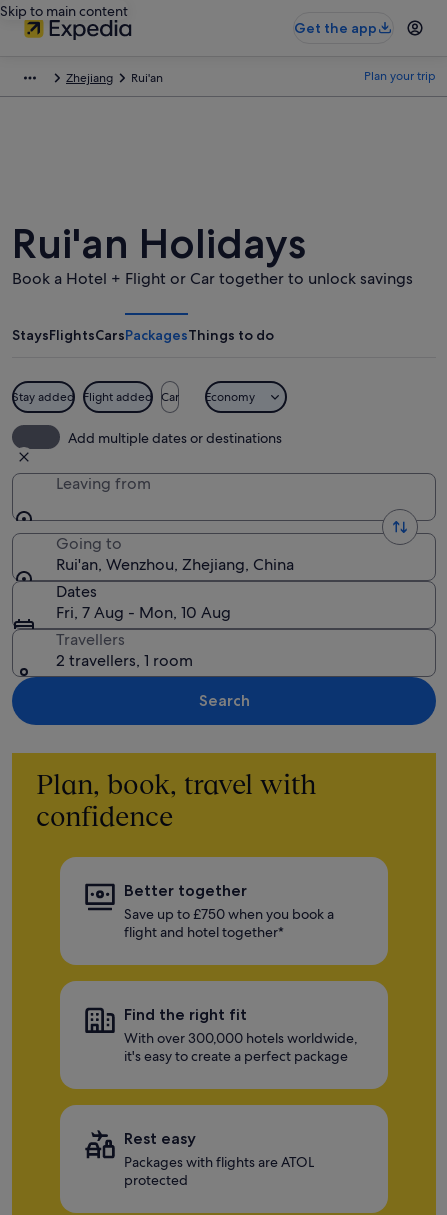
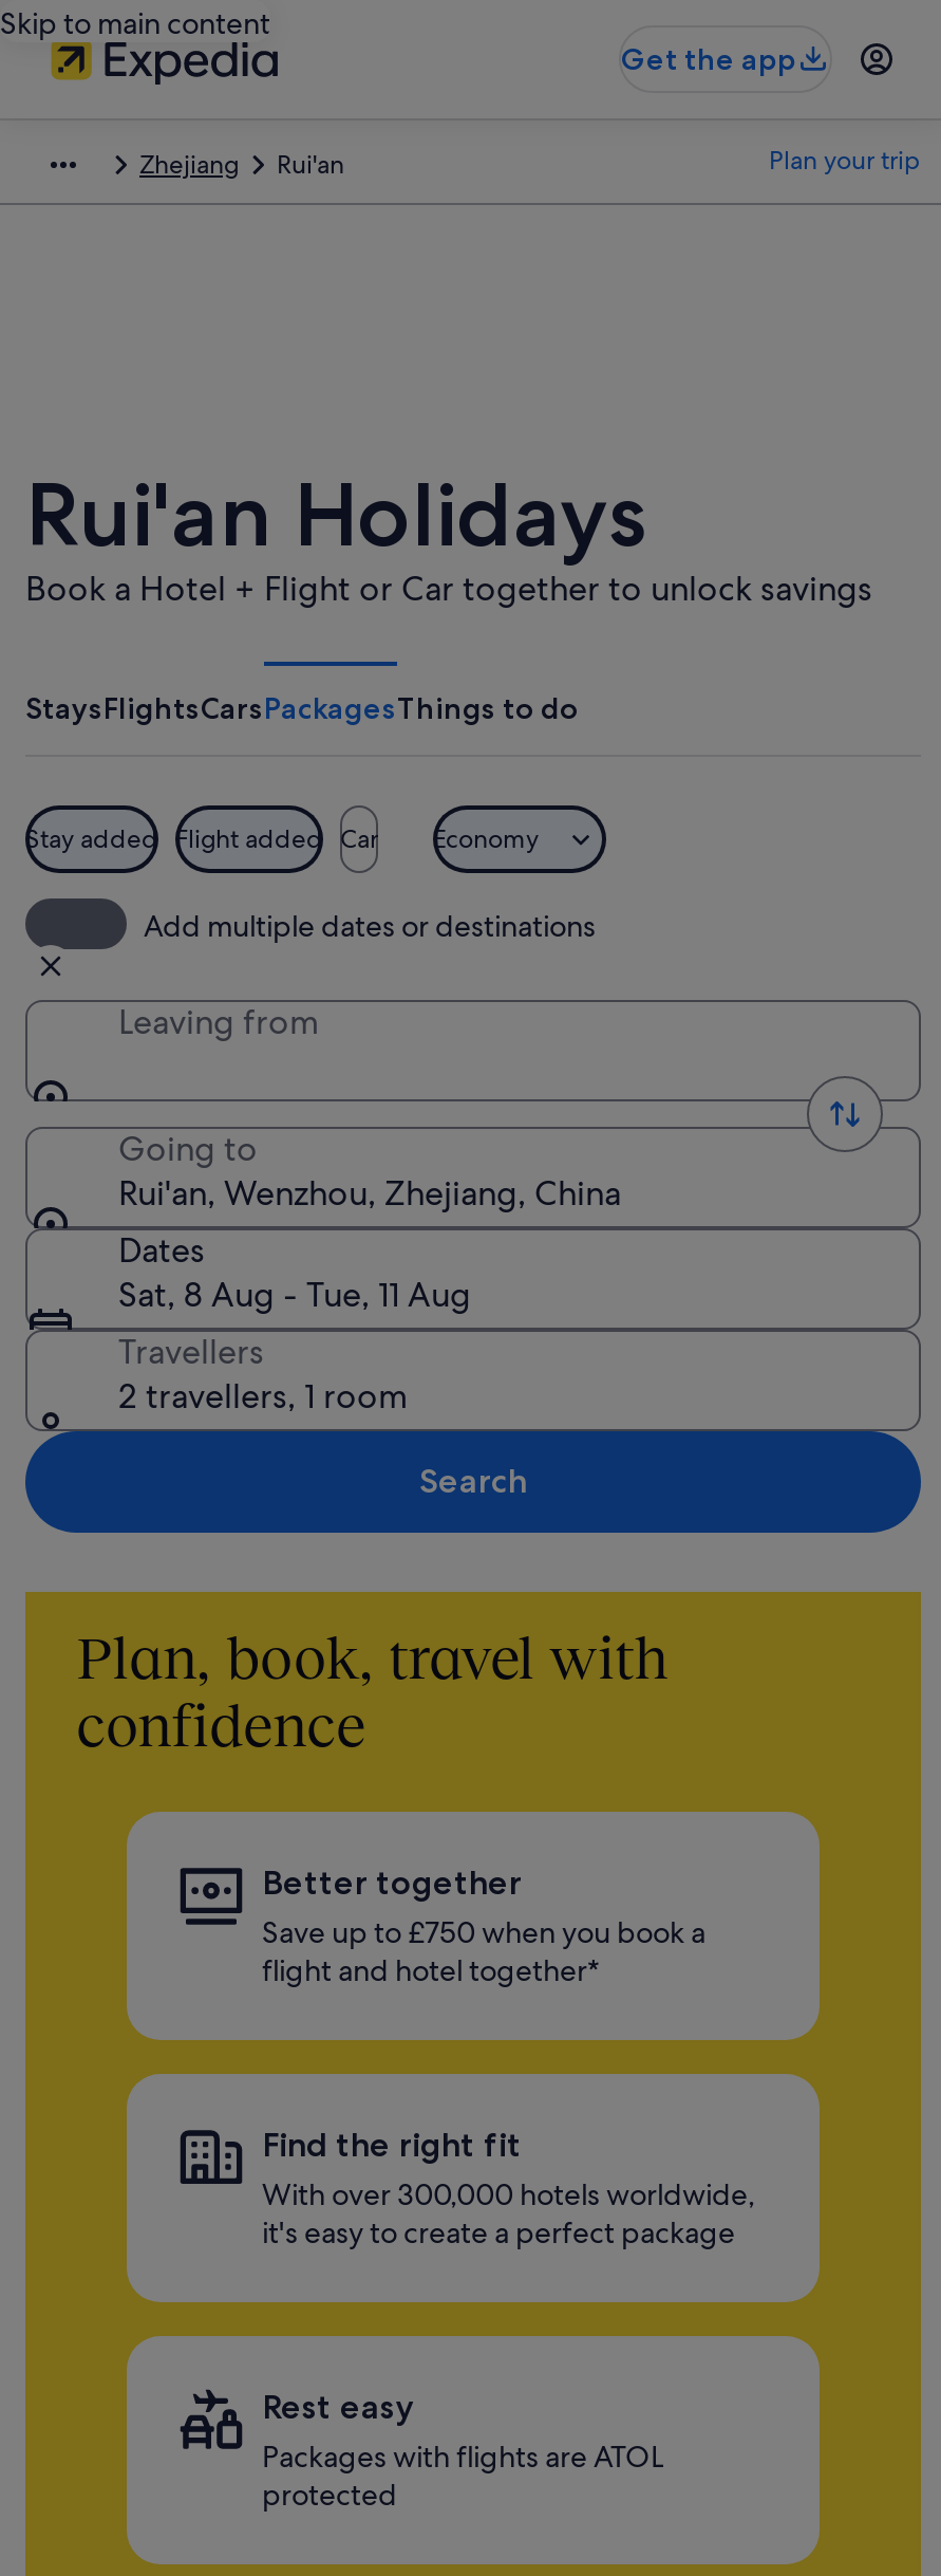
- Fri, 7 Aug - Mon, 10 Aug
+ Sat, 8 Aug - Tue, 11 Aug
